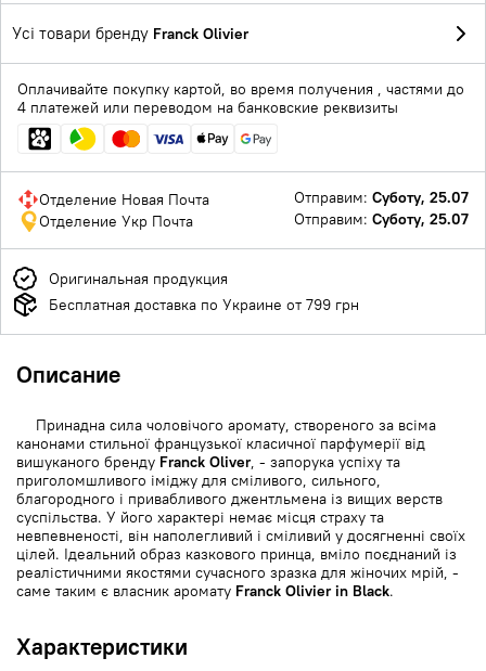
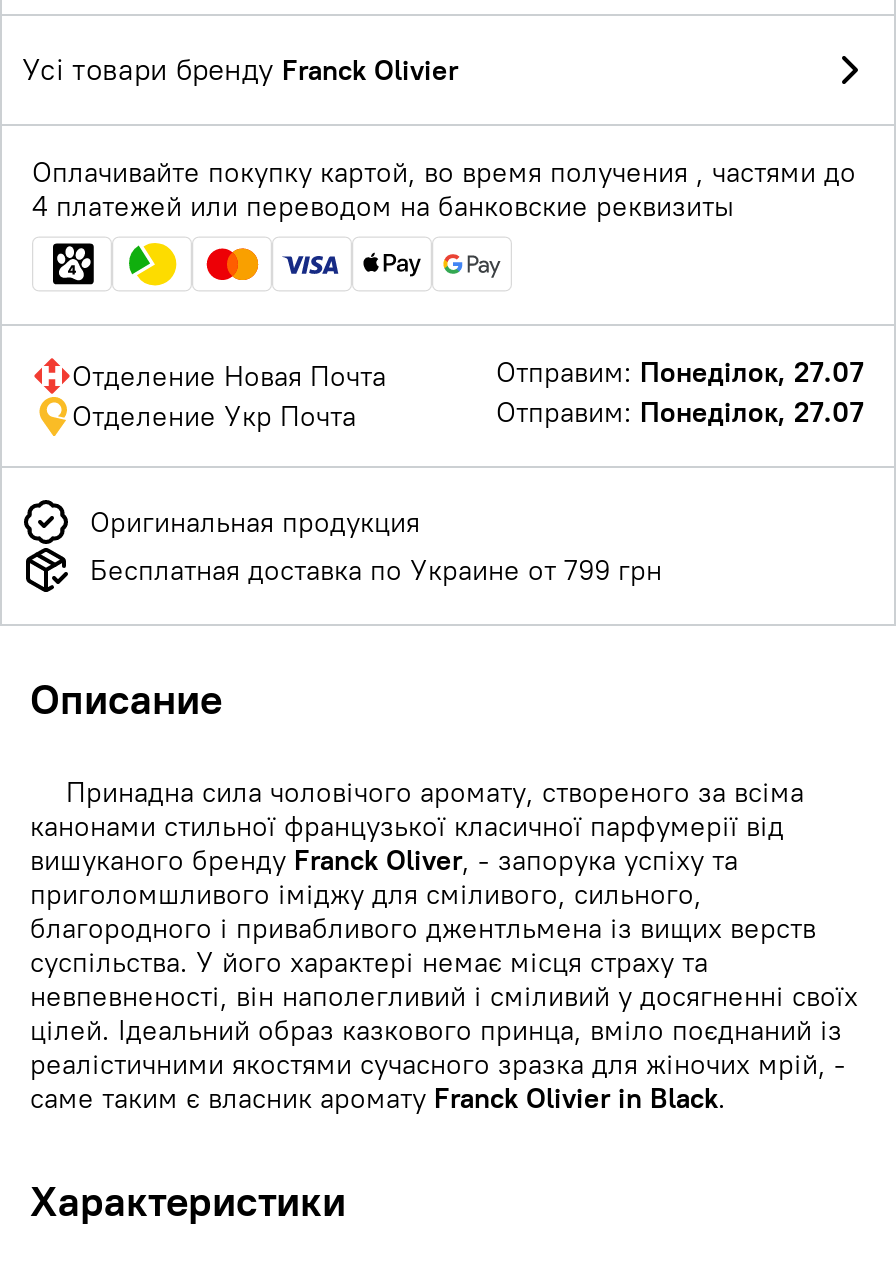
- Отправим: Суботу, 25.07
+ Отправим: Понеділок, 27.07

- Отправим: Суботу, 25.07
+ Отправим: Понеділок, 27.07
